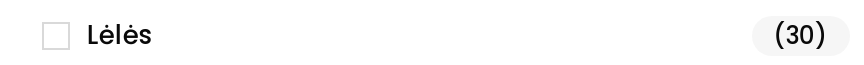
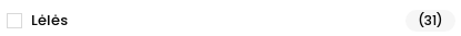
- (30)
+ (31)
